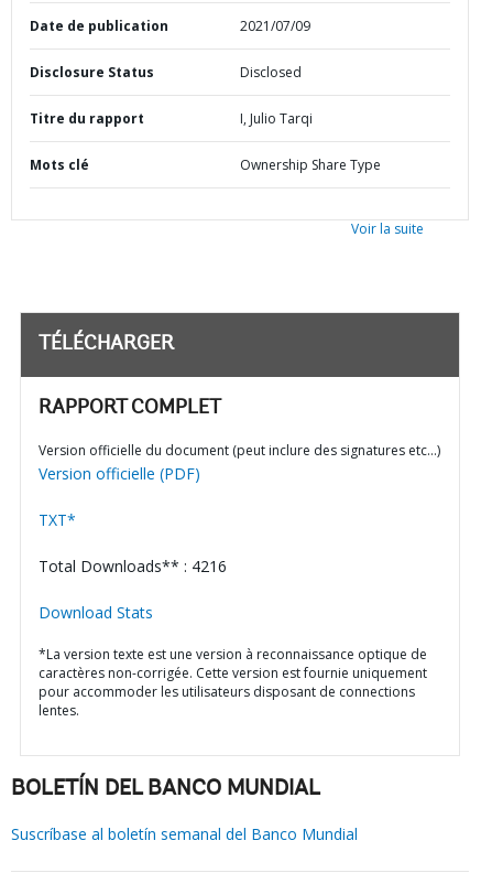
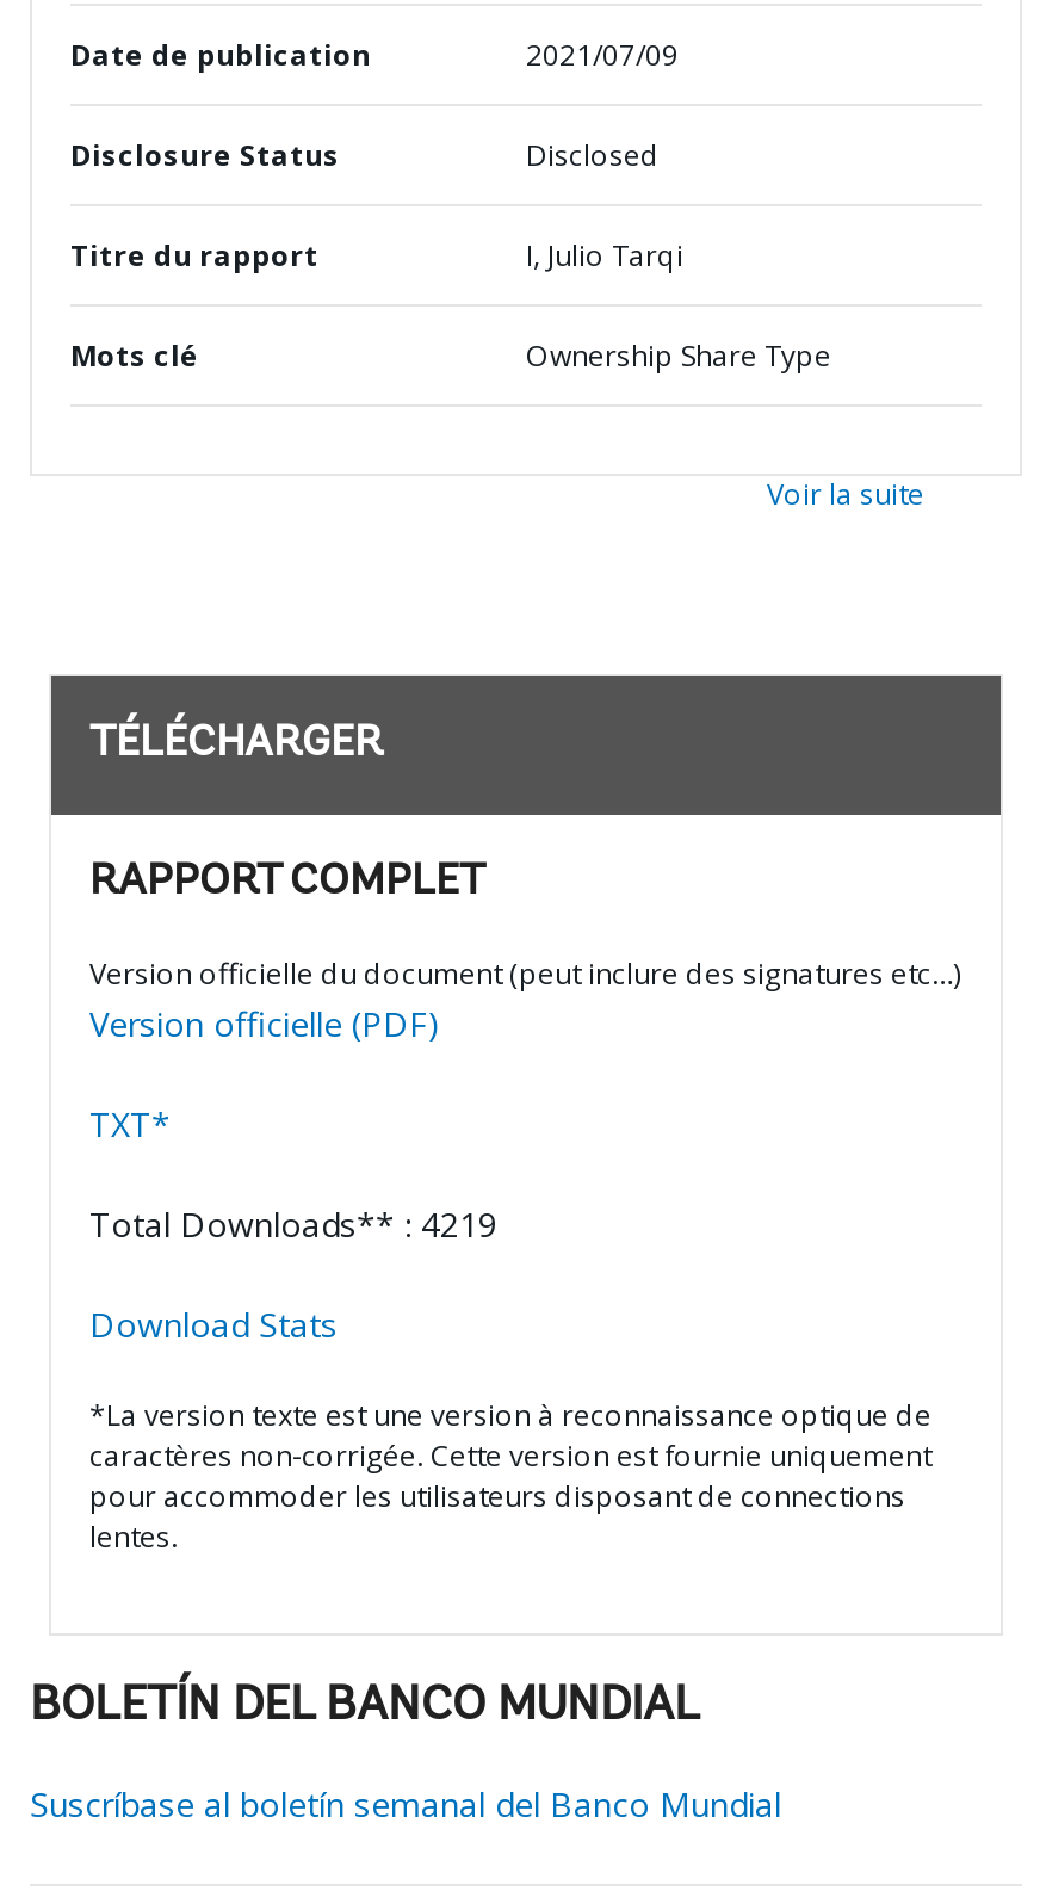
- Total Downloads** : 4216
+ Total Downloads** : 4219
